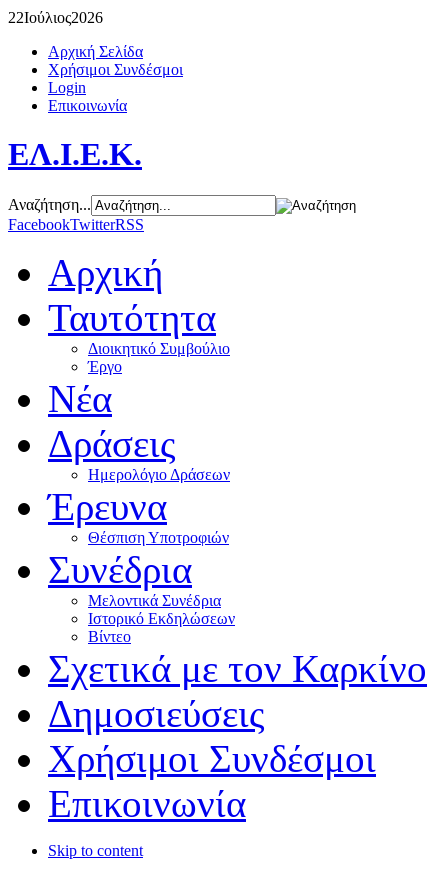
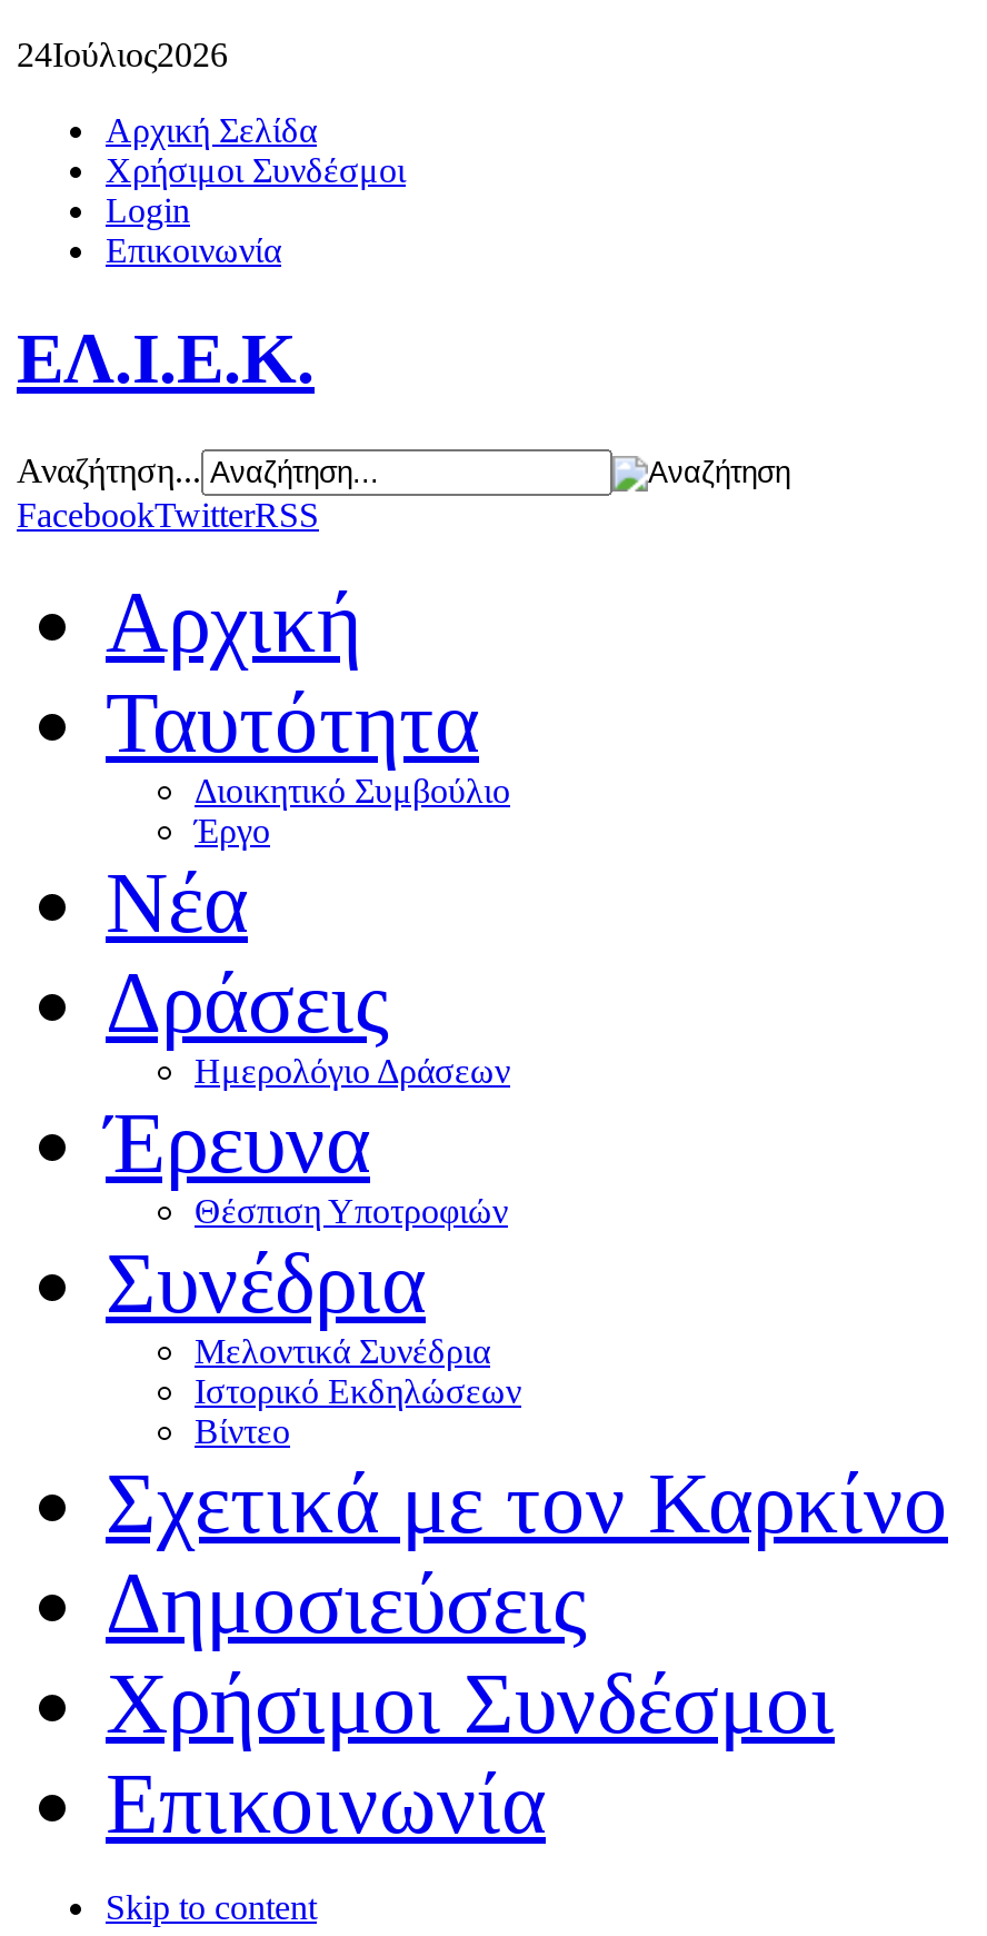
- 22Ιούλιος2026
+ 24Ιούλιος2026
